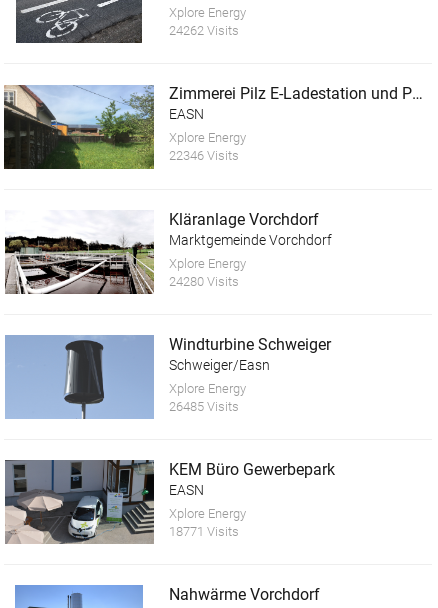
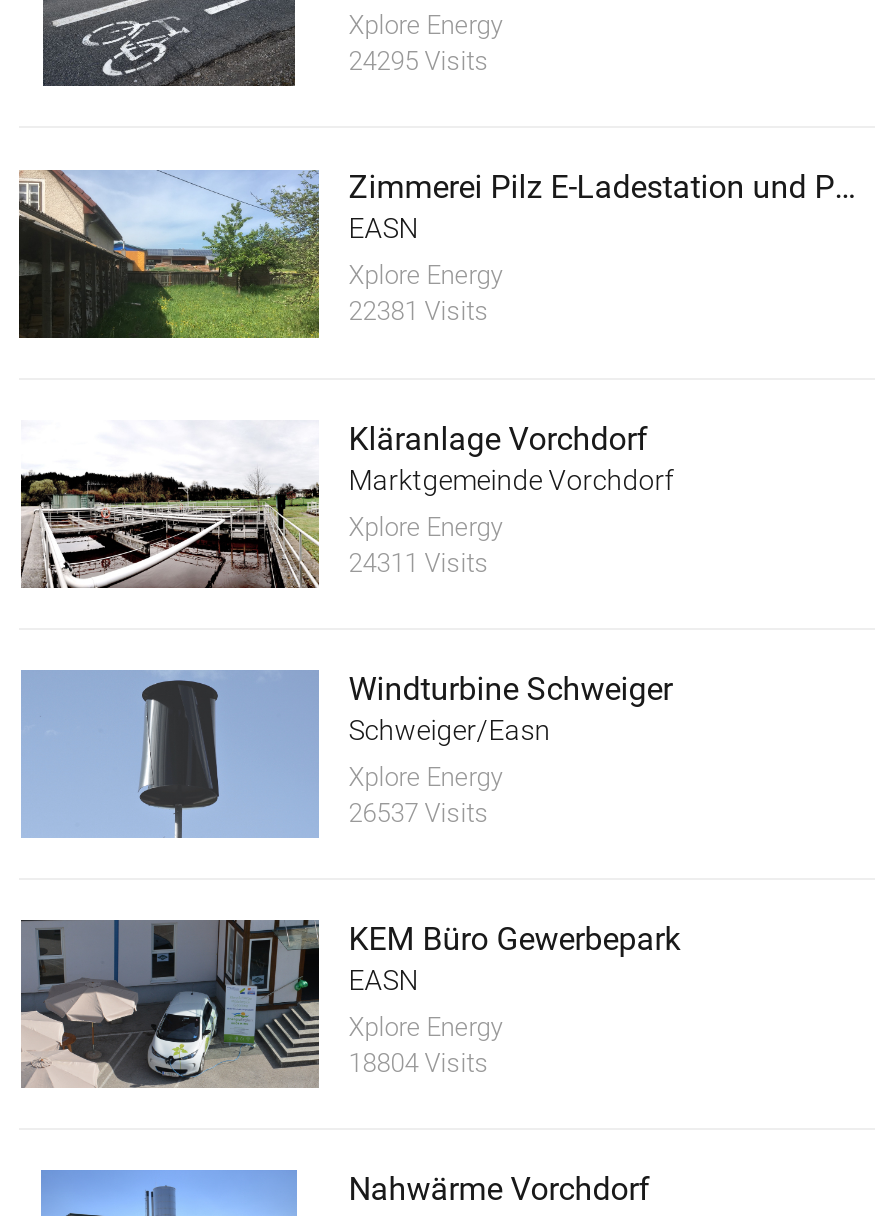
- 24262 Visits
+ 24295 Visits

- 22346 Visits
+ 22381 Visits

- 24280 Visits
+ 24311 Visits

- 26485 Visits
+ 26537 Visits

- 18771 Visits
+ 18804 Visits
